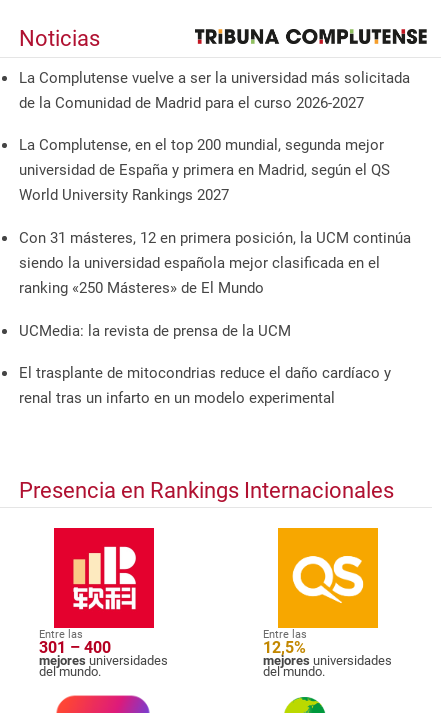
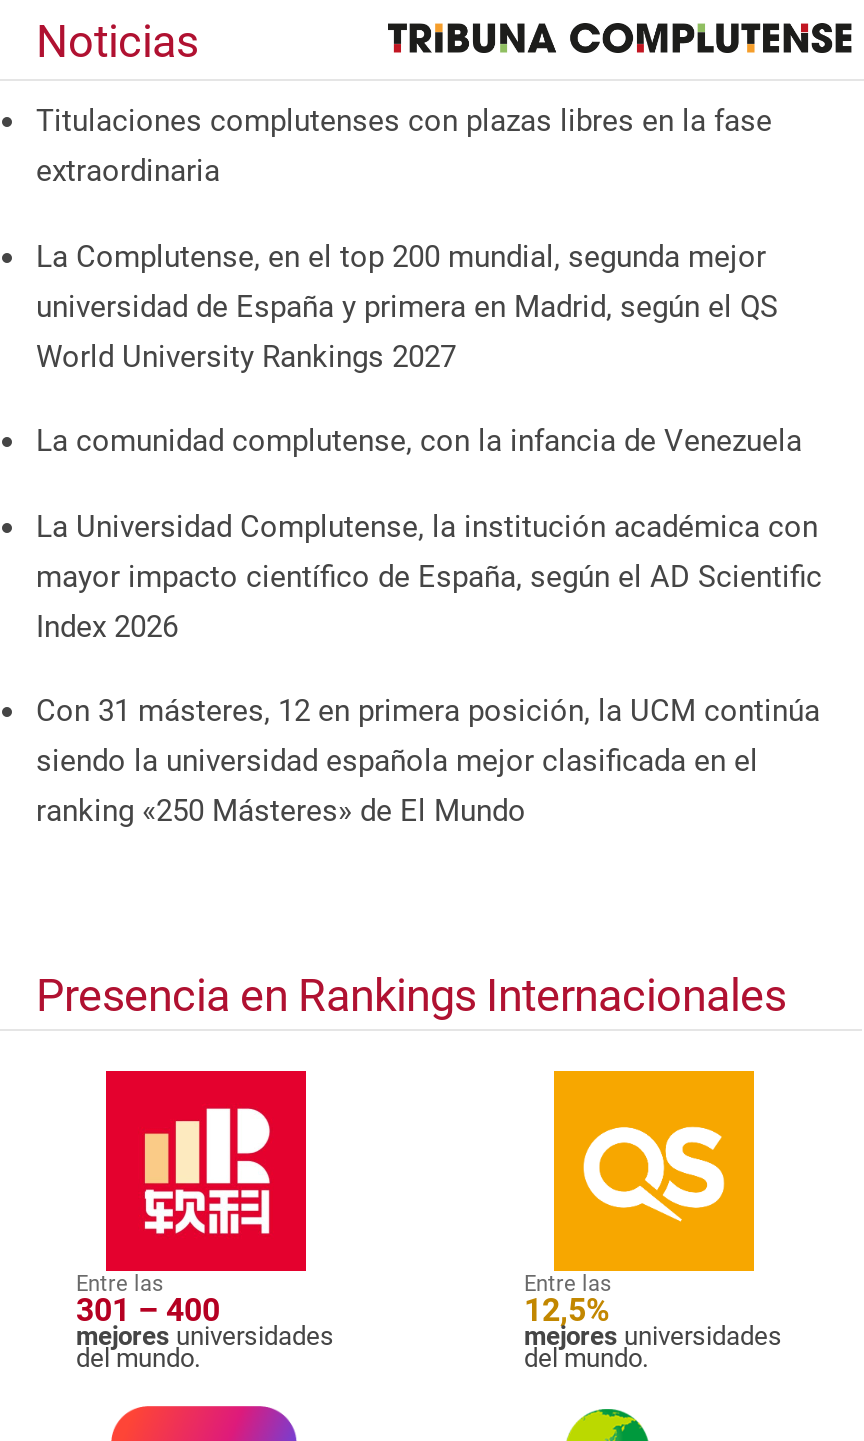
- La Complutense vuelve a ser la universidad más solicitada
- de la Comunidad de Madrid para el curso 2026-2027
+ Titulaciones complutenses con plazas libres en la fase
+ extraordinaria

+ La comunidad complutense, con la infancia de Venezuela
+ La Universidad Complutense, la institución académica con
+ mayor impacto científico de España, según el AD Scientific
+ Index 2026

moved down: Con 31 másteres, 12 en primera posición, la UCM continúa | siendo la universidad española mejor clasificada en el | ranking «250 Másteres» de El Mundo

- UCMedia: la revista de prensa de la UCM
- El trasplante de mitocondrias reduce el daño cardíaco y
- renal tras un infarto en un modelo experimental
